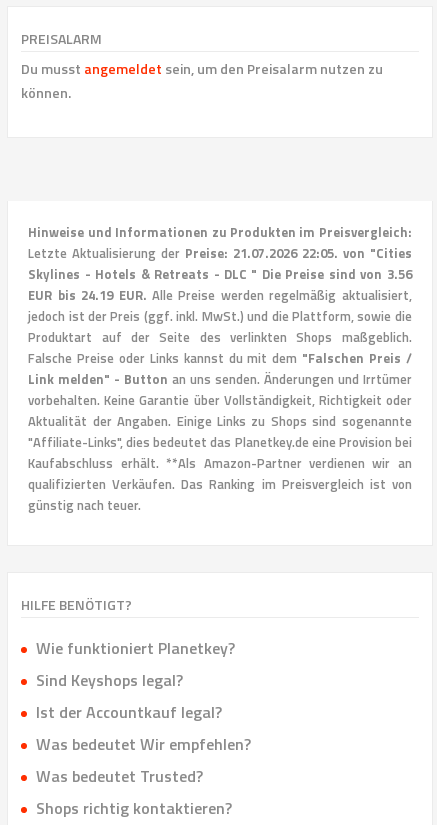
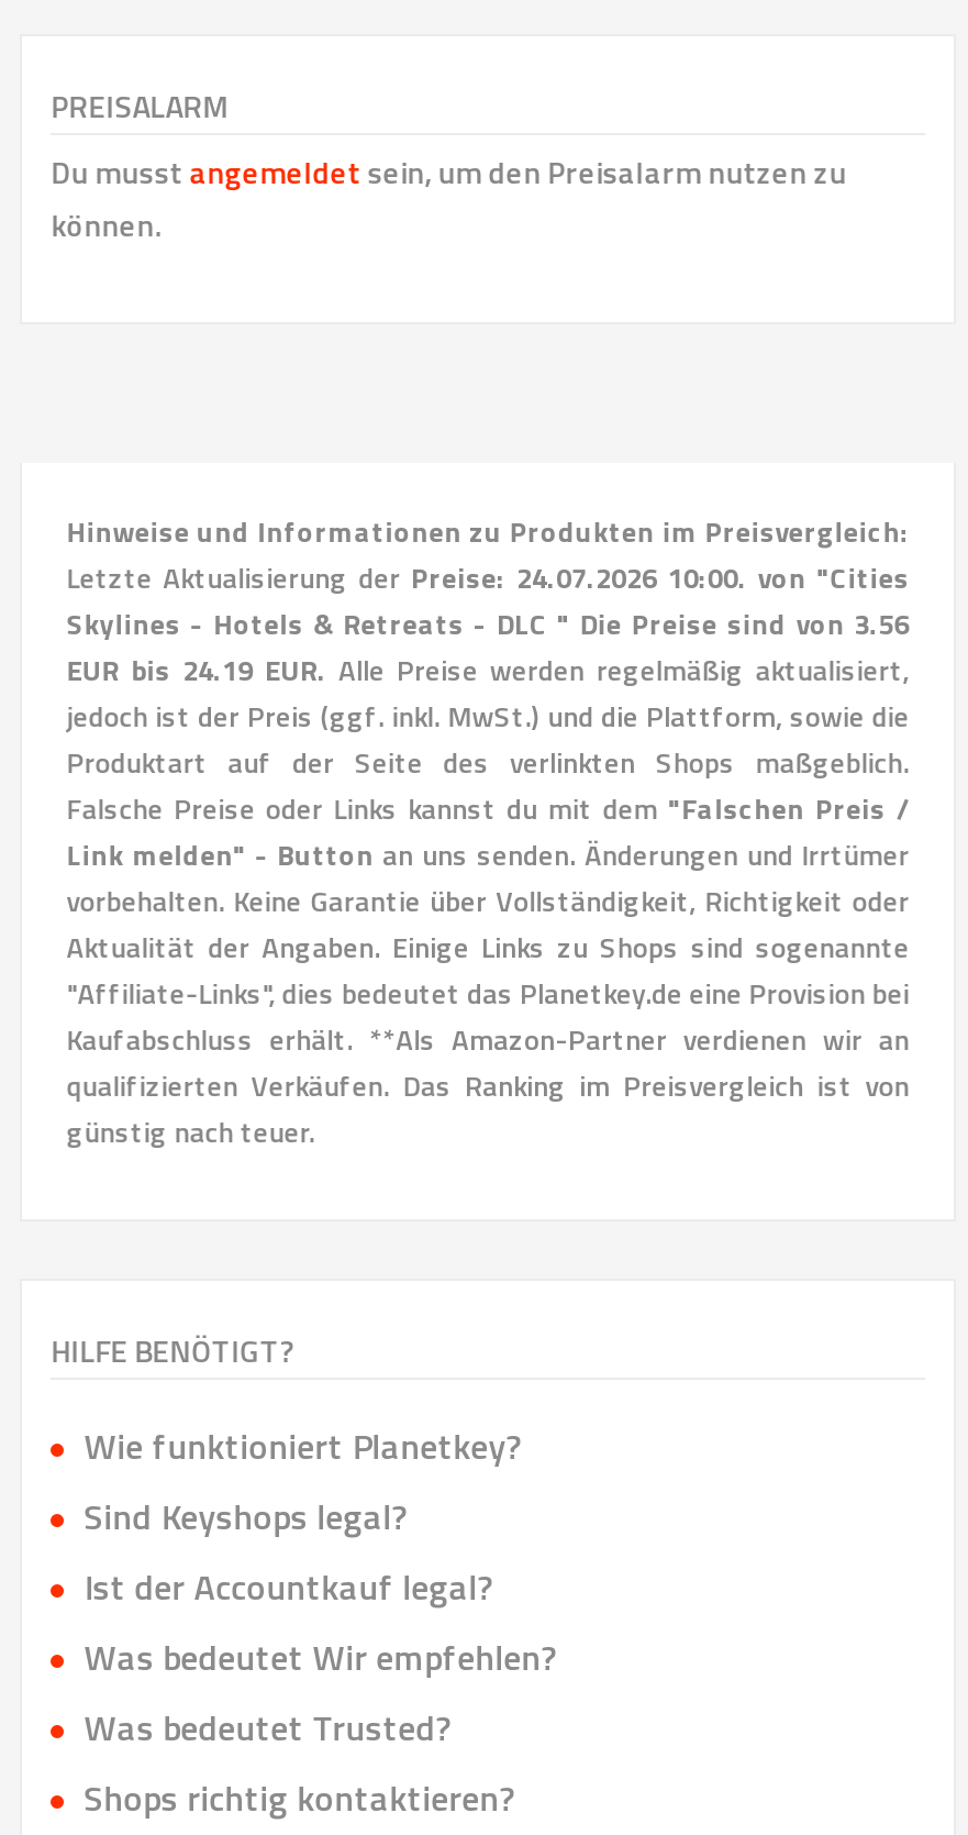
- Letzte Aktualisierung der Preise: 21.07.2026 22:05. von "Cities
+ Letzte Aktualisierung der Preise: 24.07.2026 10:00. von "Cities
